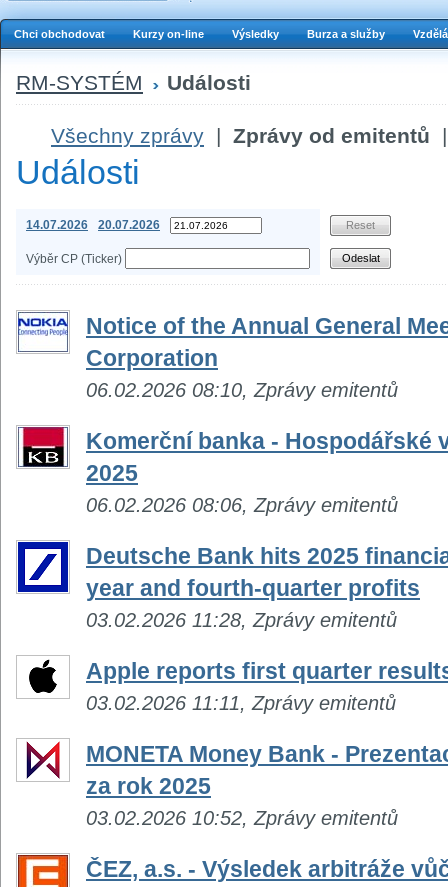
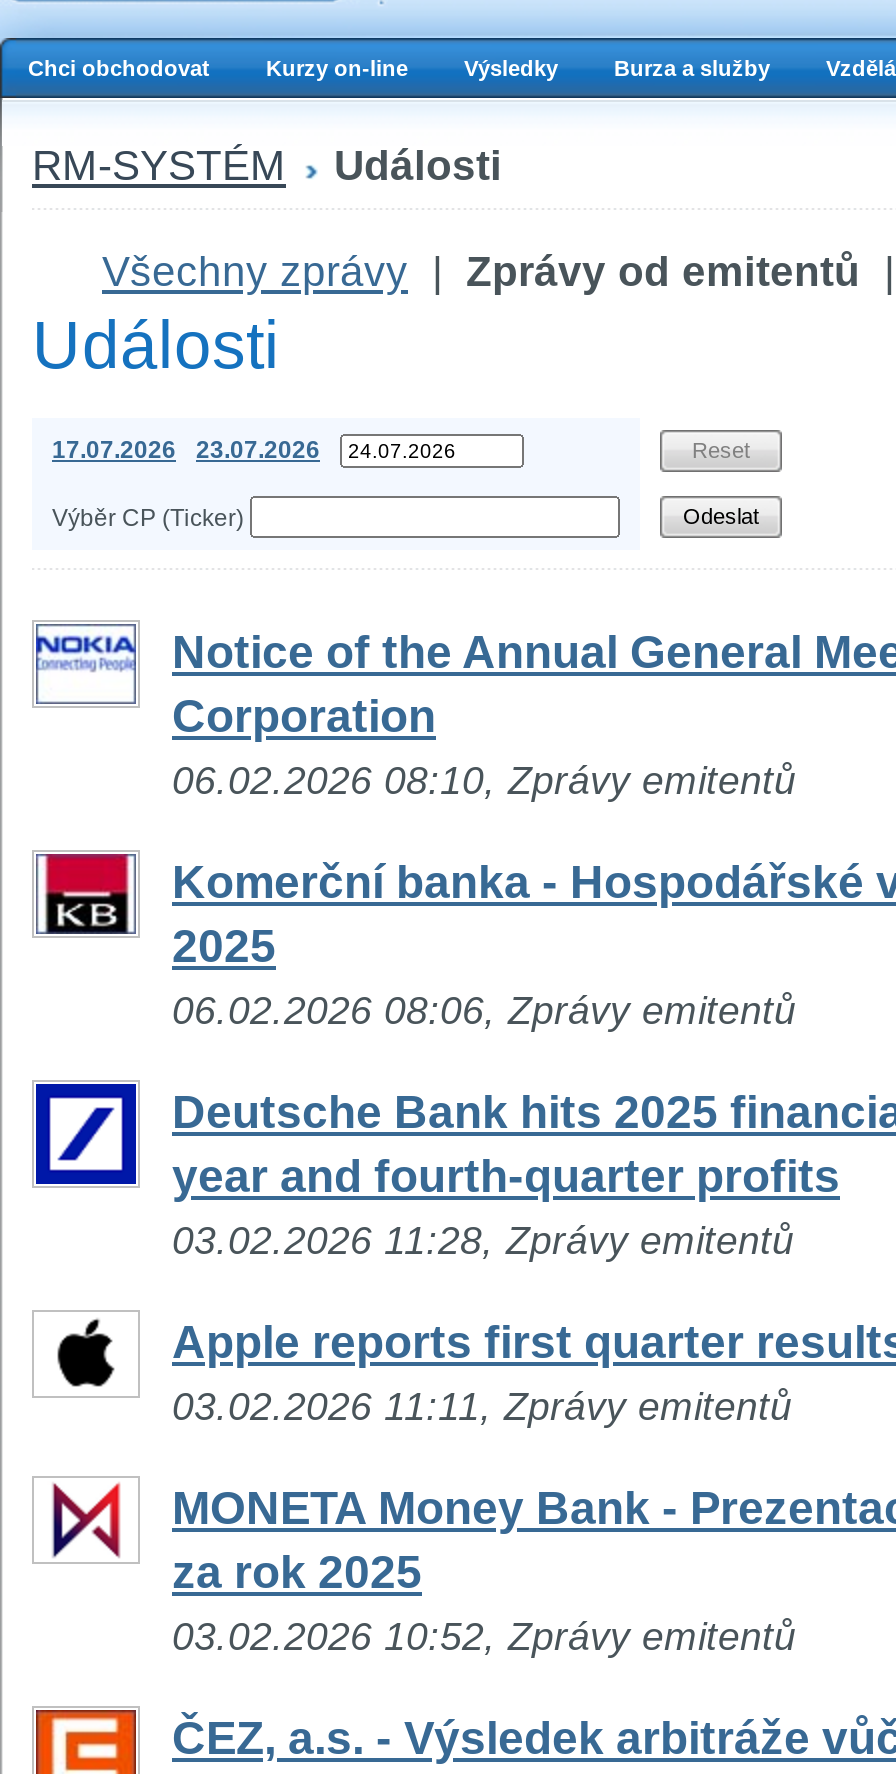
- 14.07.2026
+ 17.07.2026

- 20.07.2026
+ 23.07.2026
